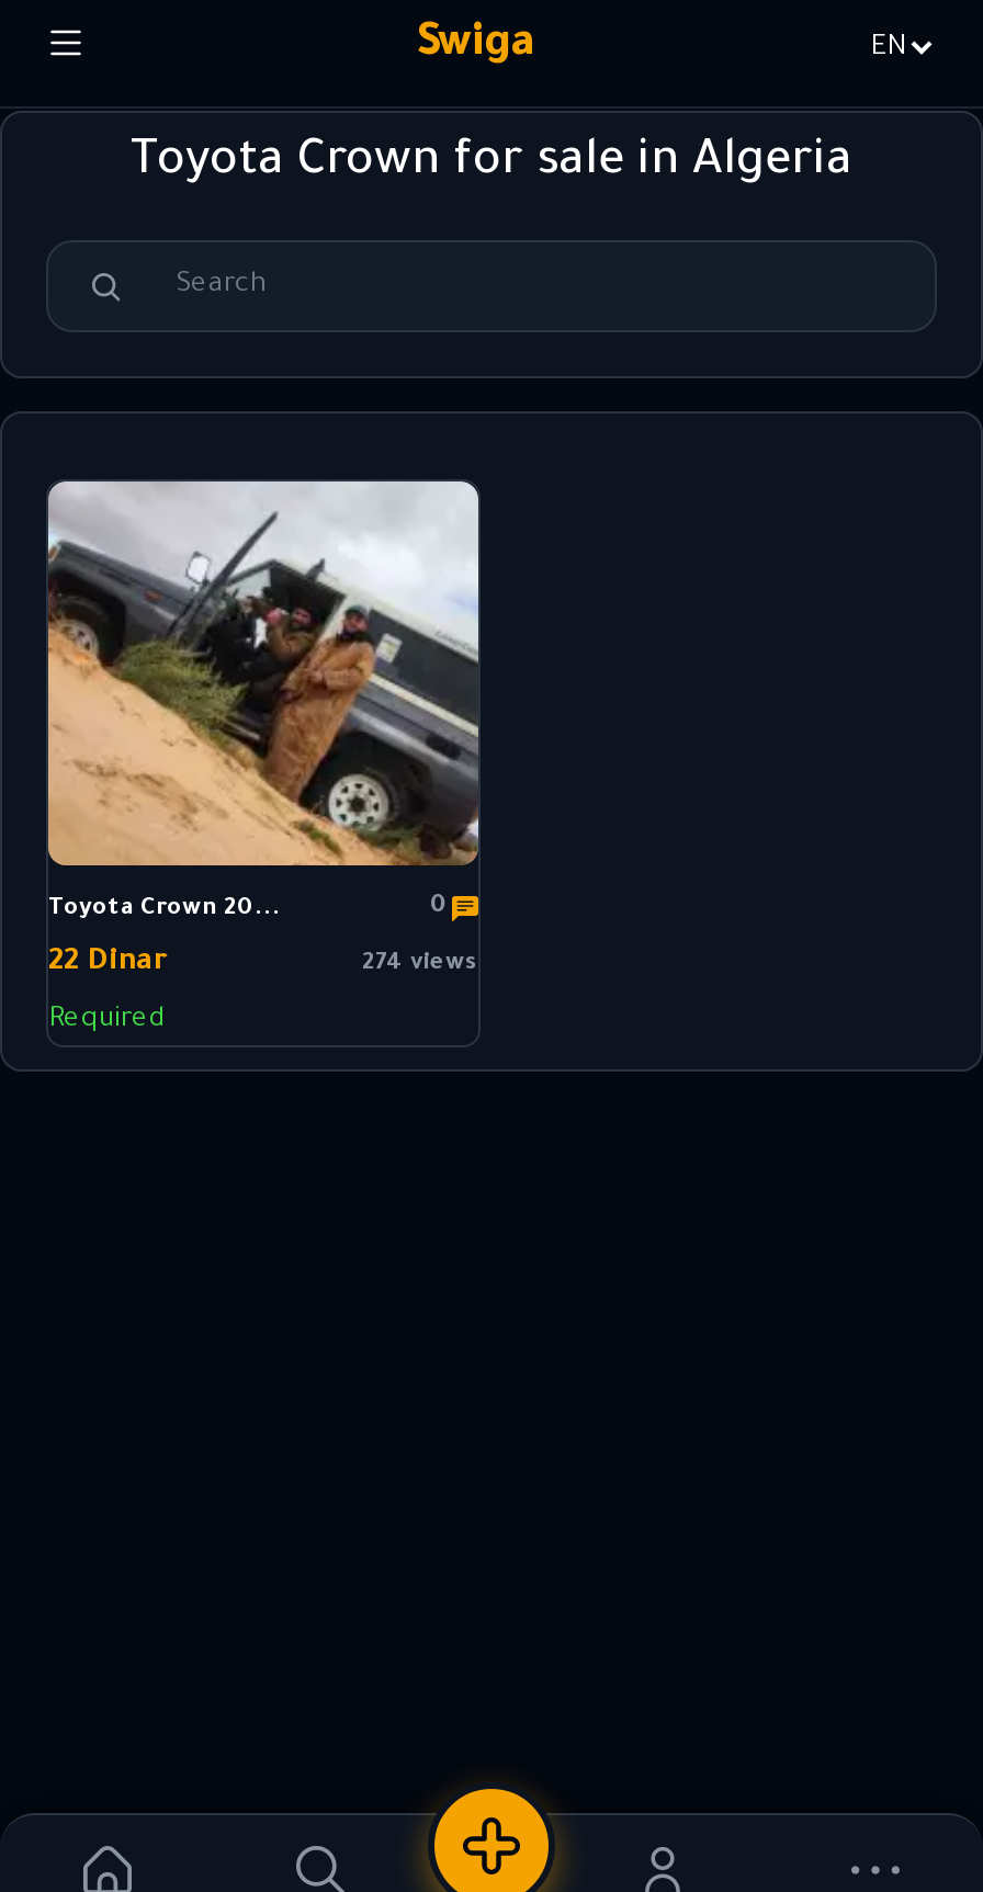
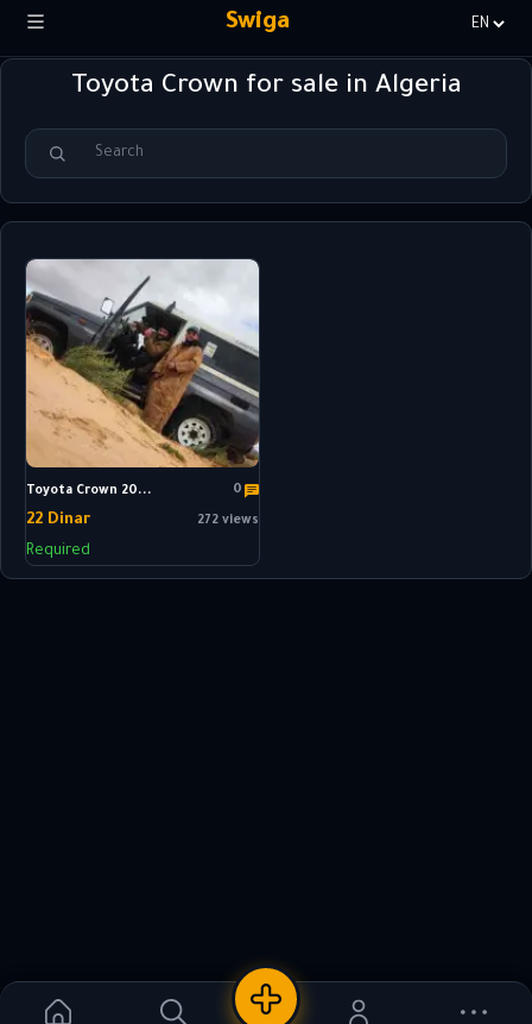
- 274 views
+ 272 views
